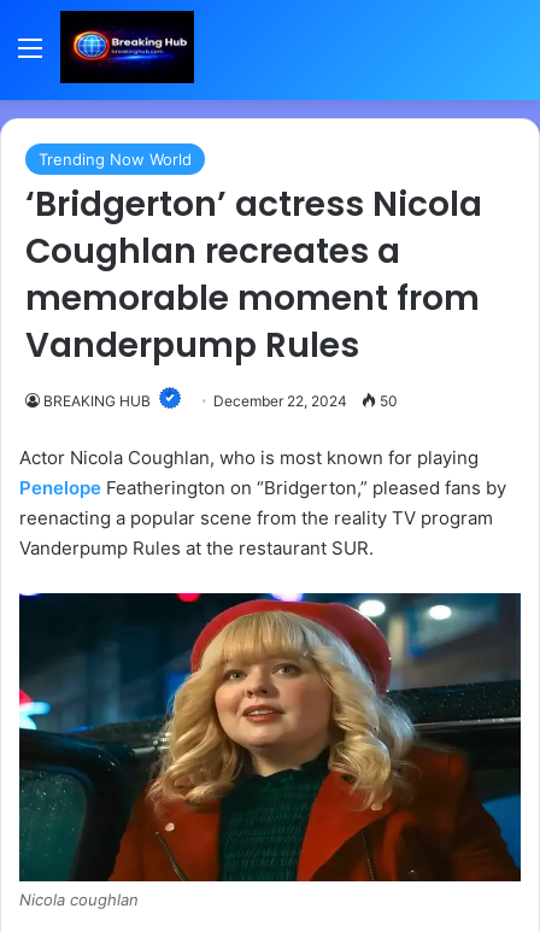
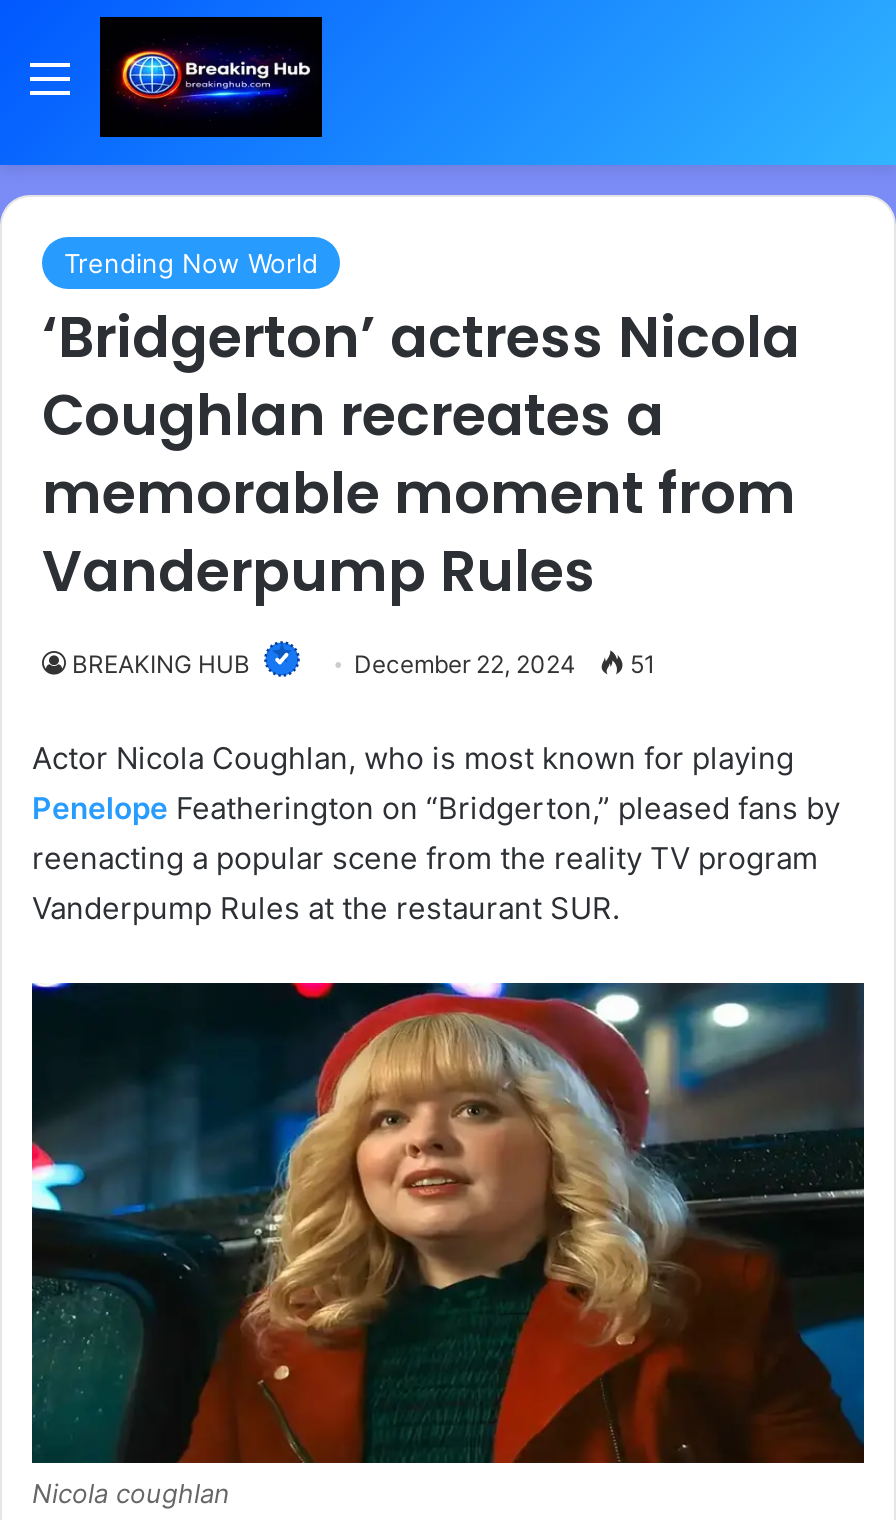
- December 22, 2024 50
+ December 22, 2024 51
